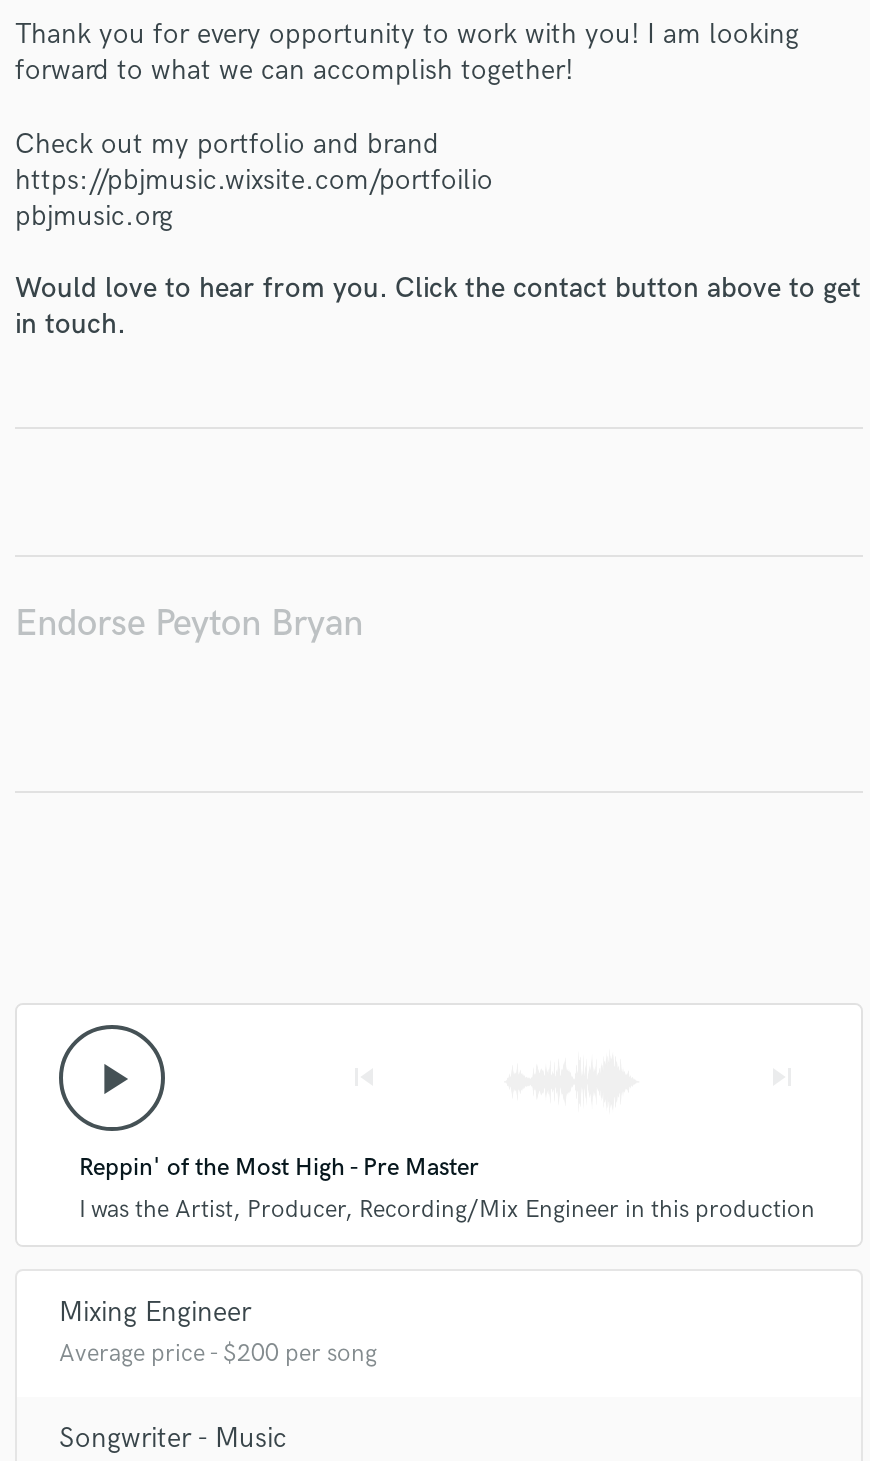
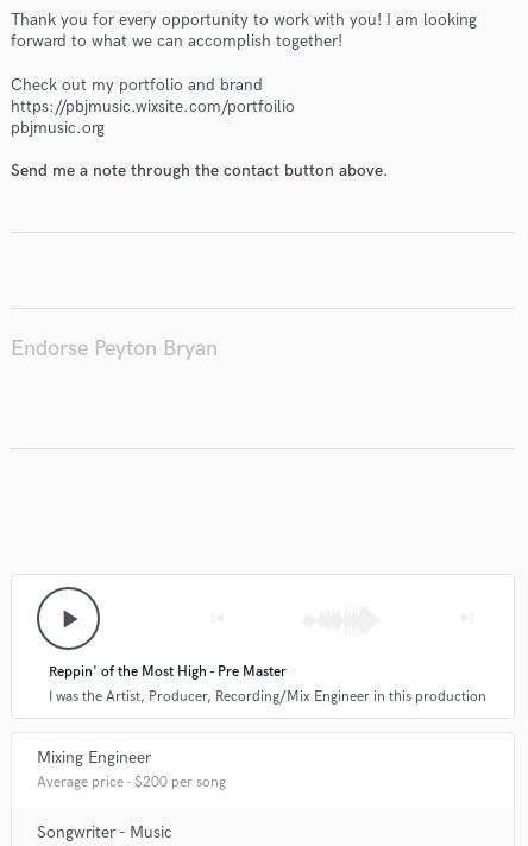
- Would love to hear from you. Click the contact button above to get
- in touch.
+ Send me a note through the contact button above.
